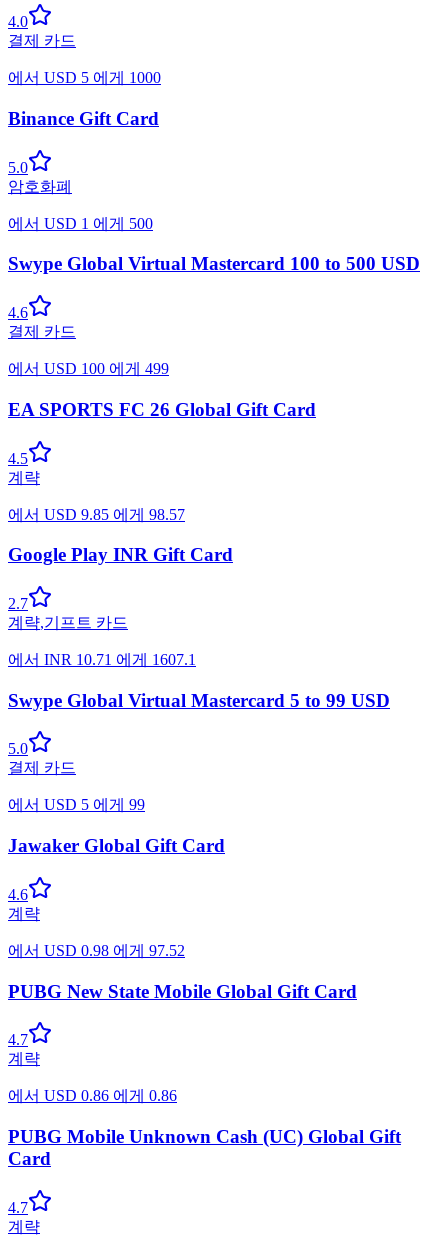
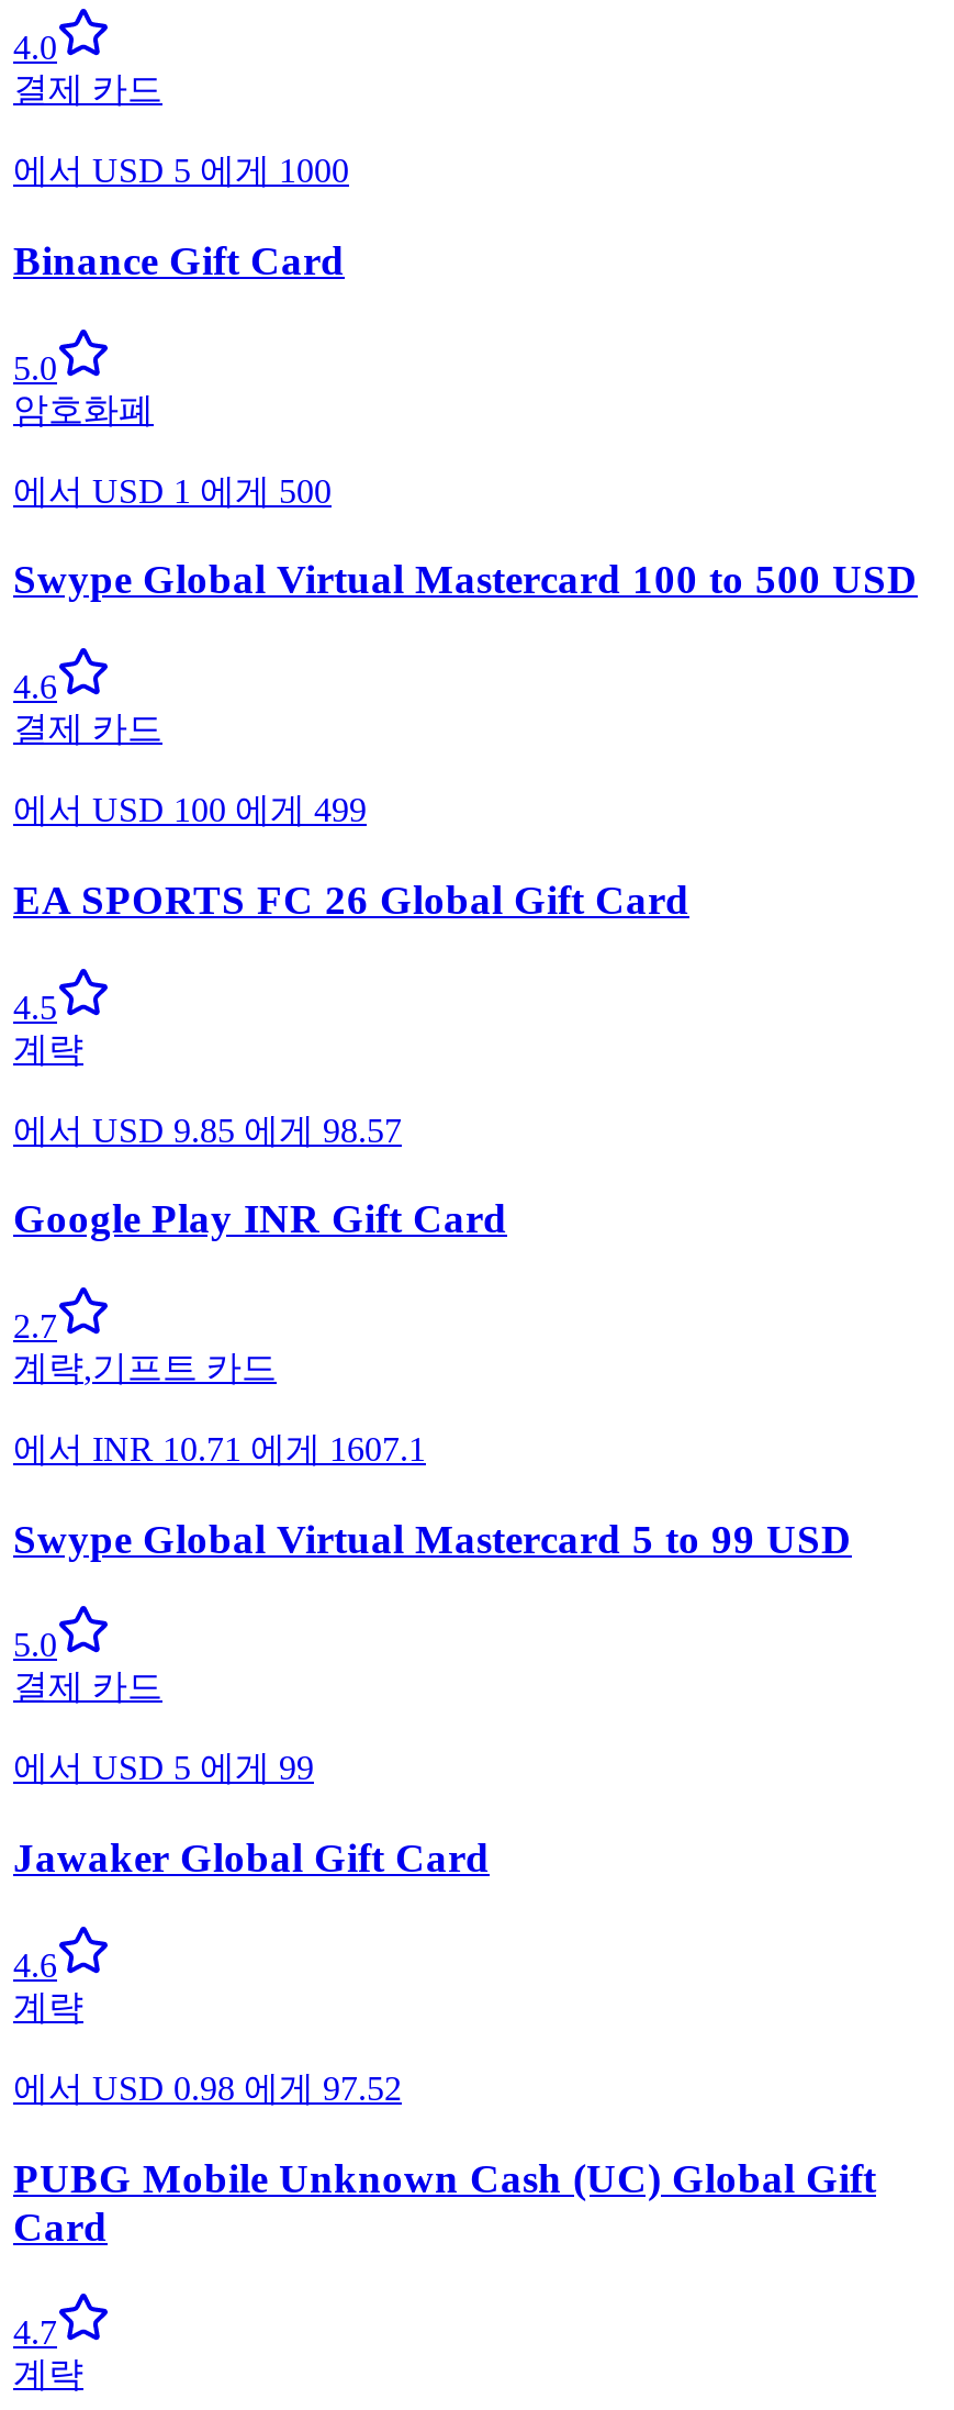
- PUBG New State Mobile Global Gift Card
- 4.7
- 계략
- 에서 USD 0.86 에게 0.86
